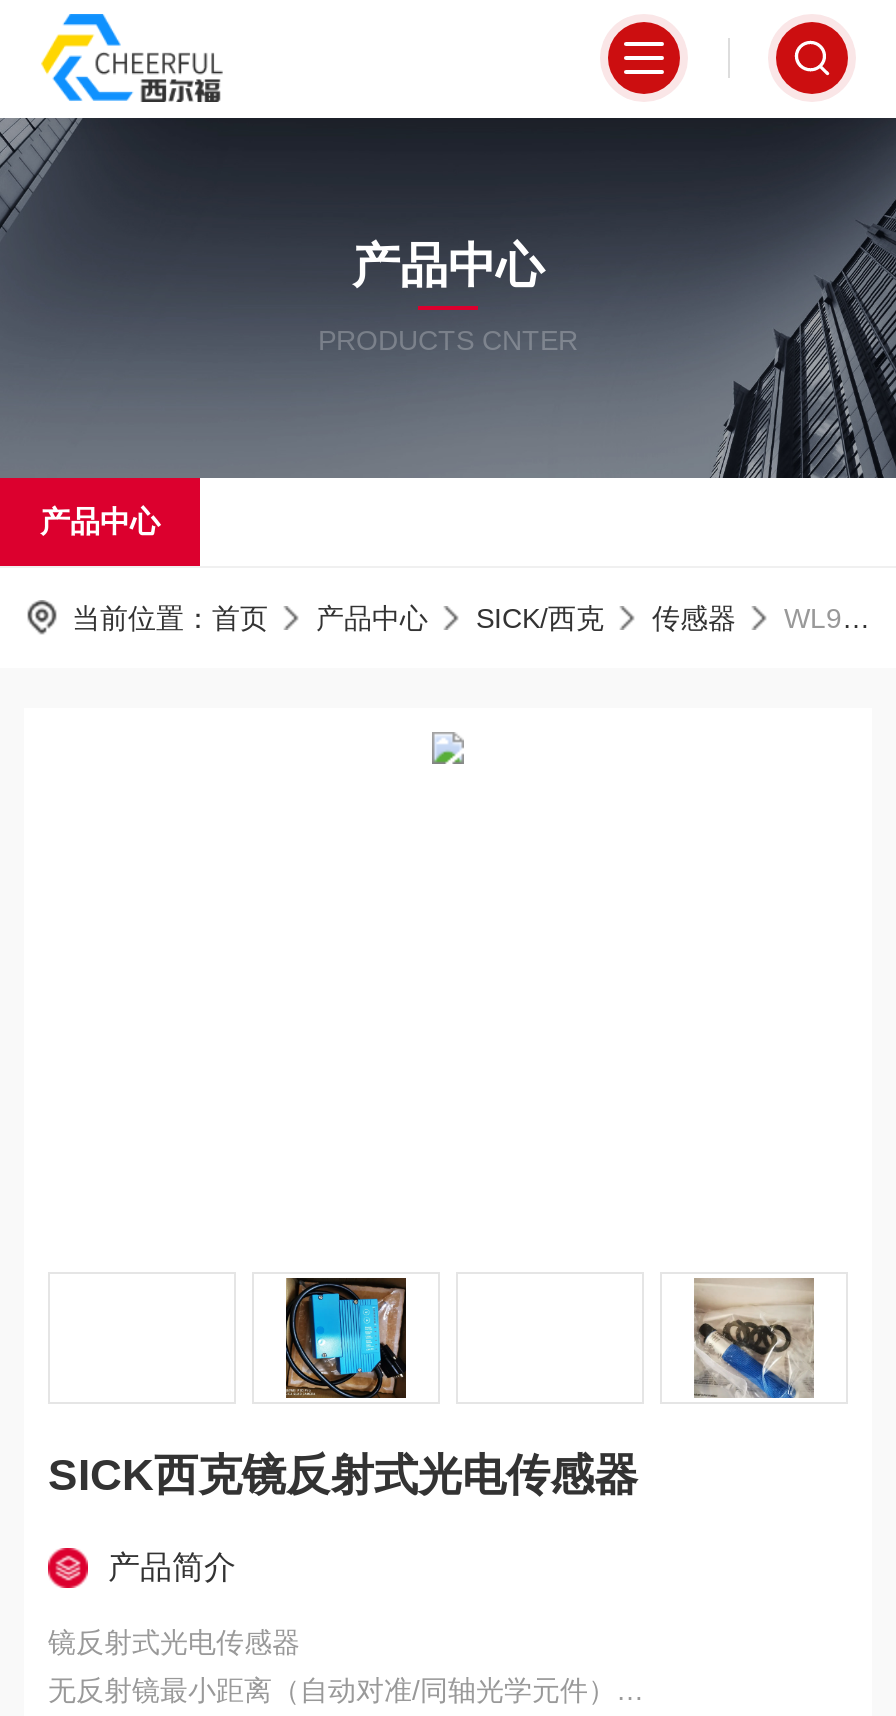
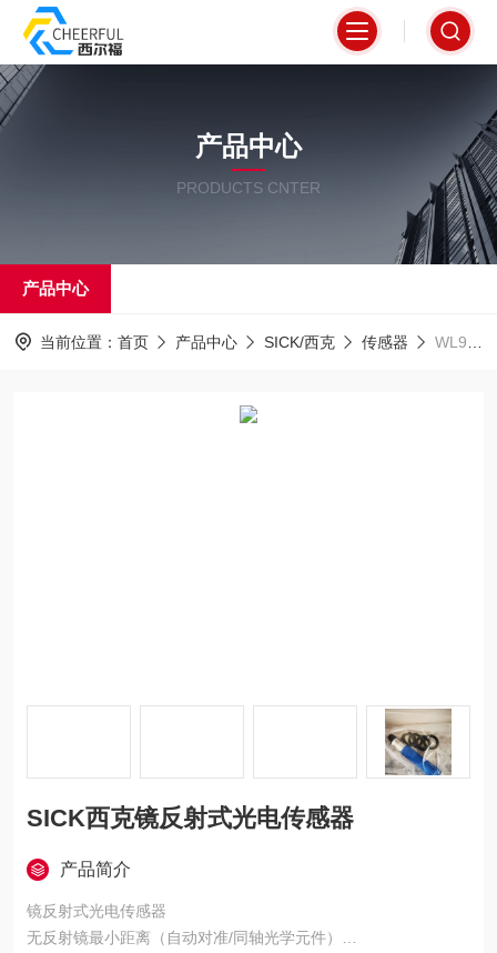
- [image]
